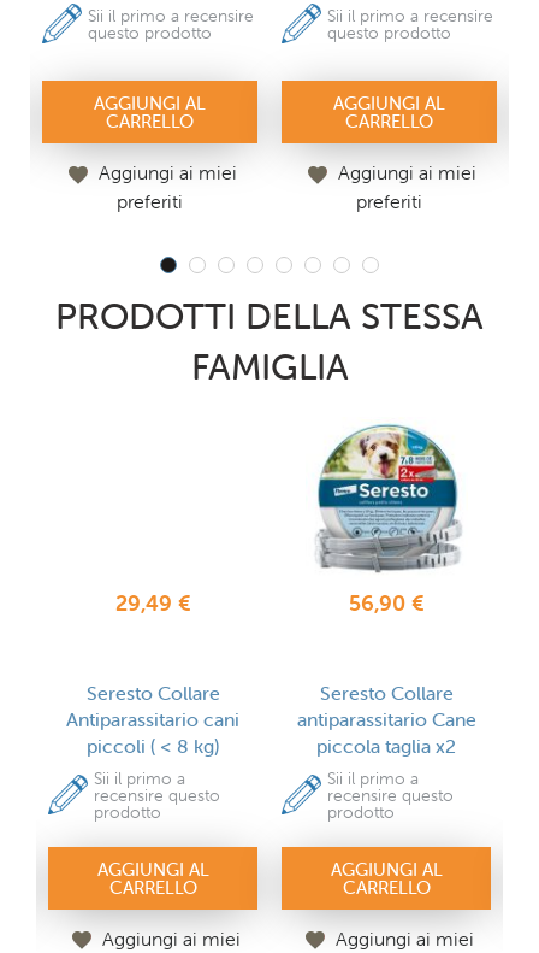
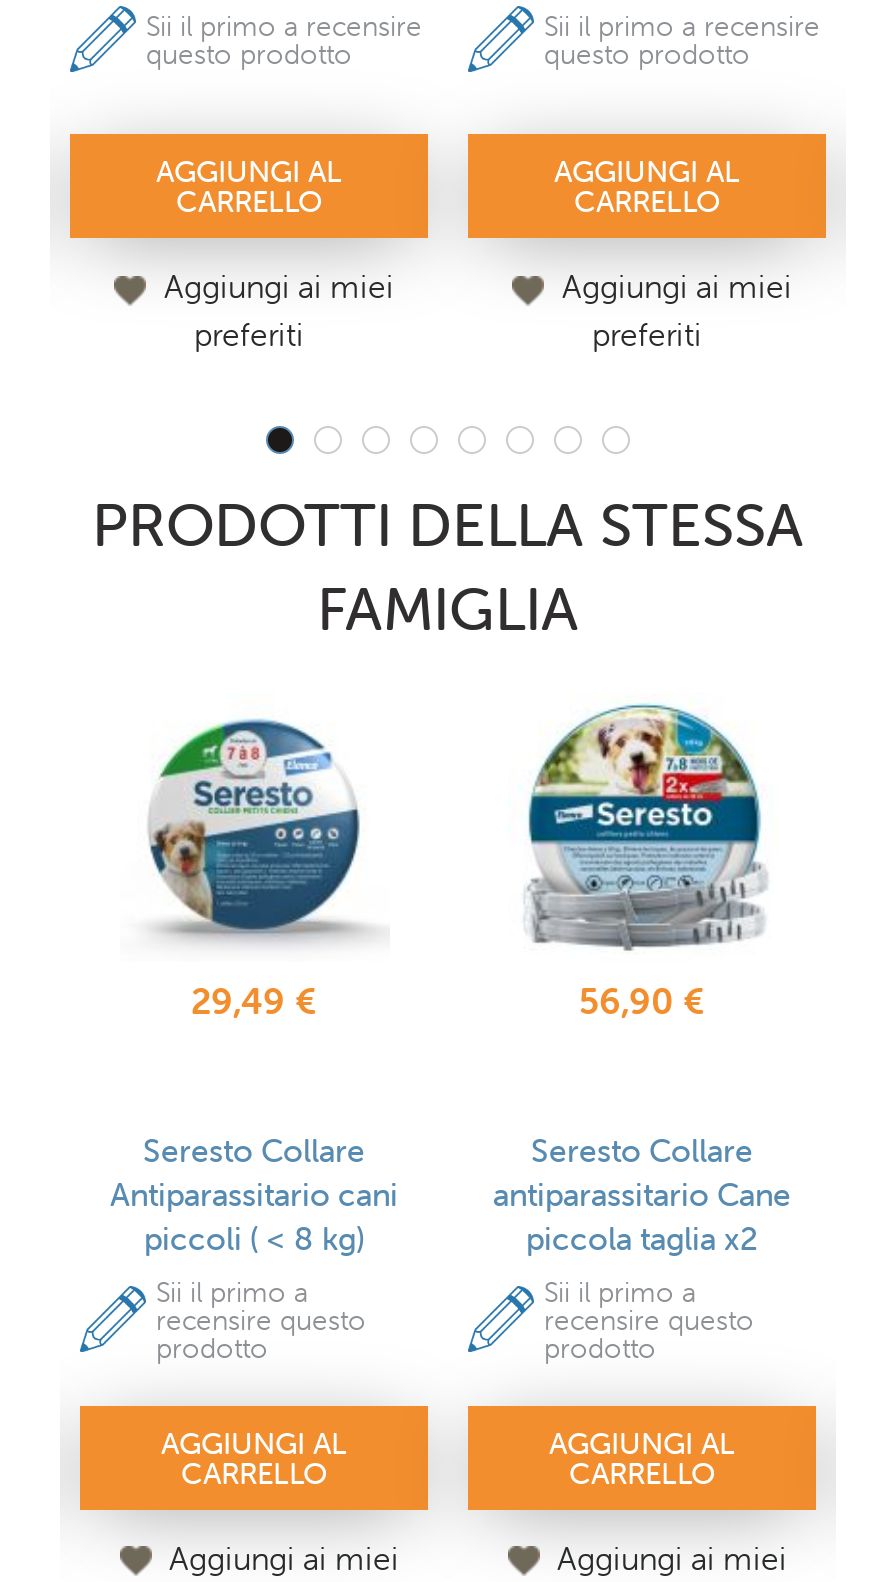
+ [image]
